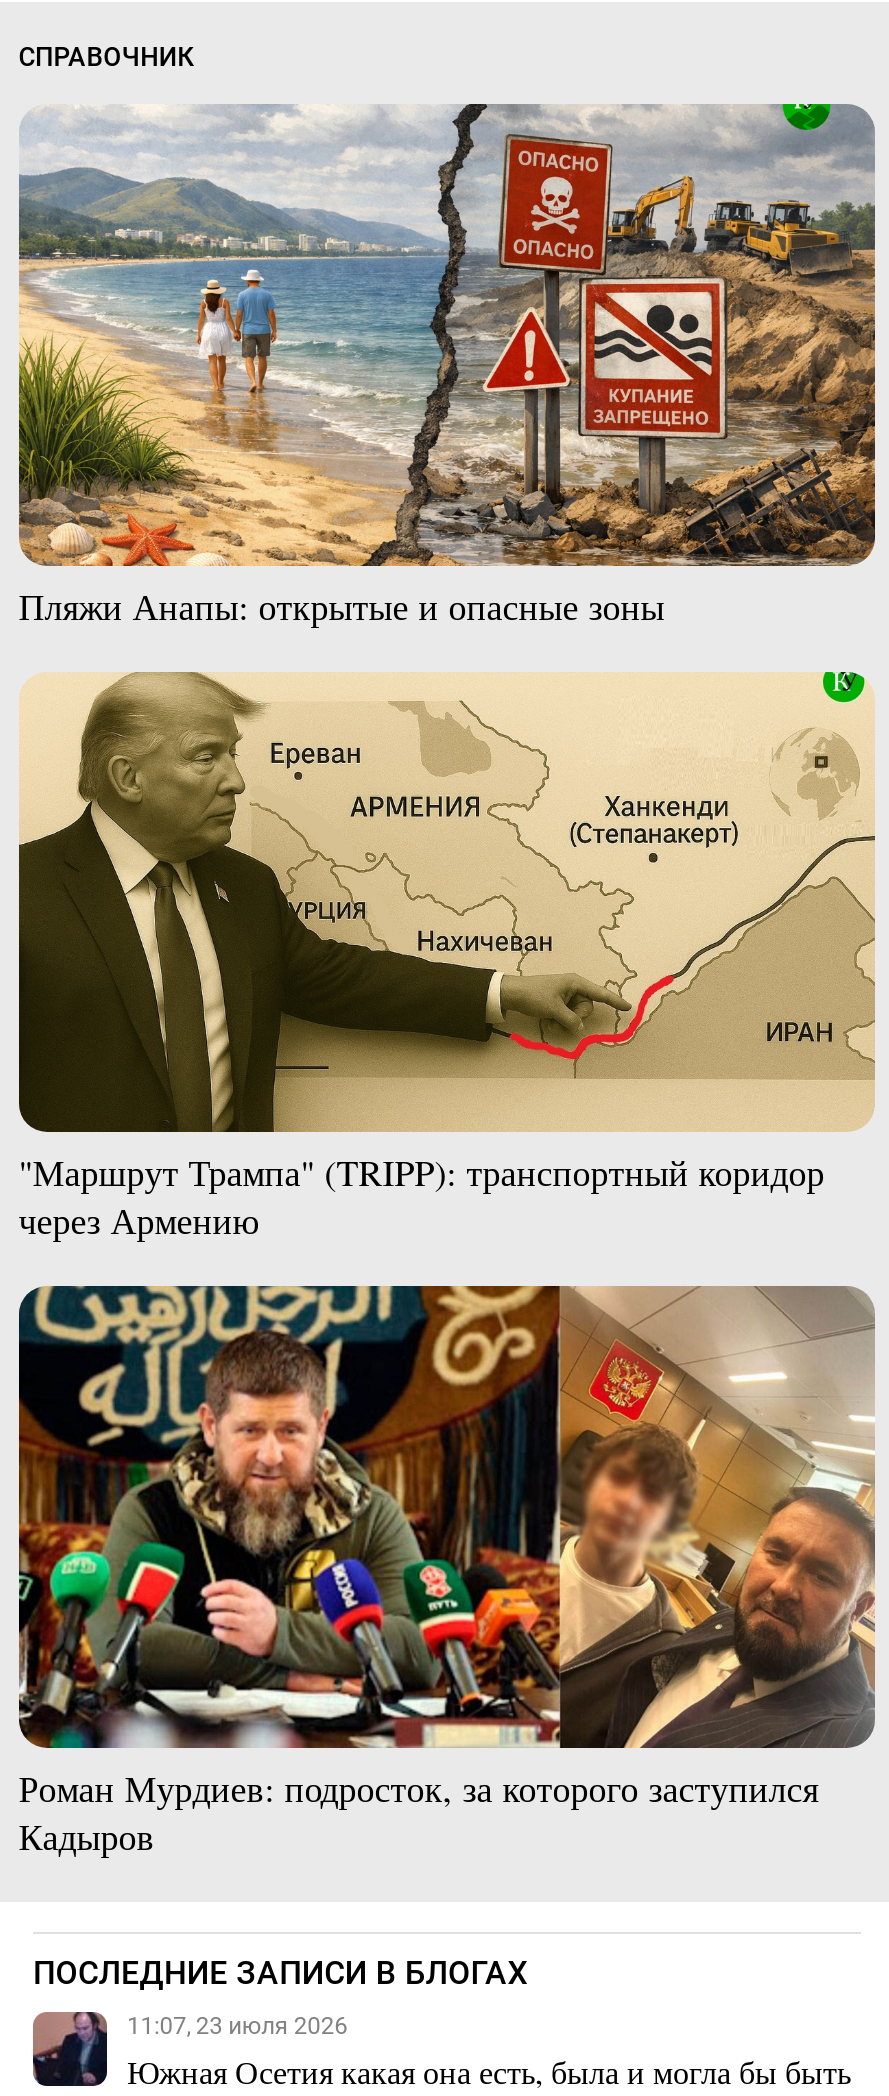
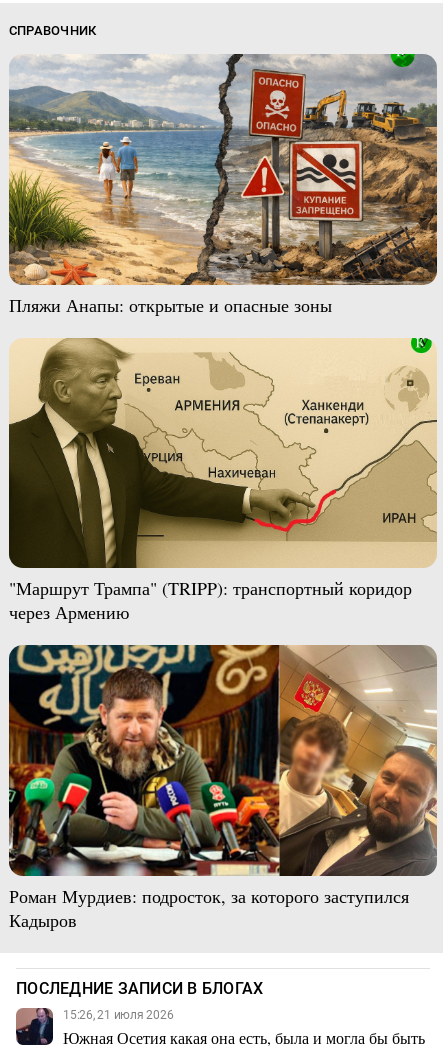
- 11:07, 23 июля 2026
+ 15:26, 21 июля 2026
